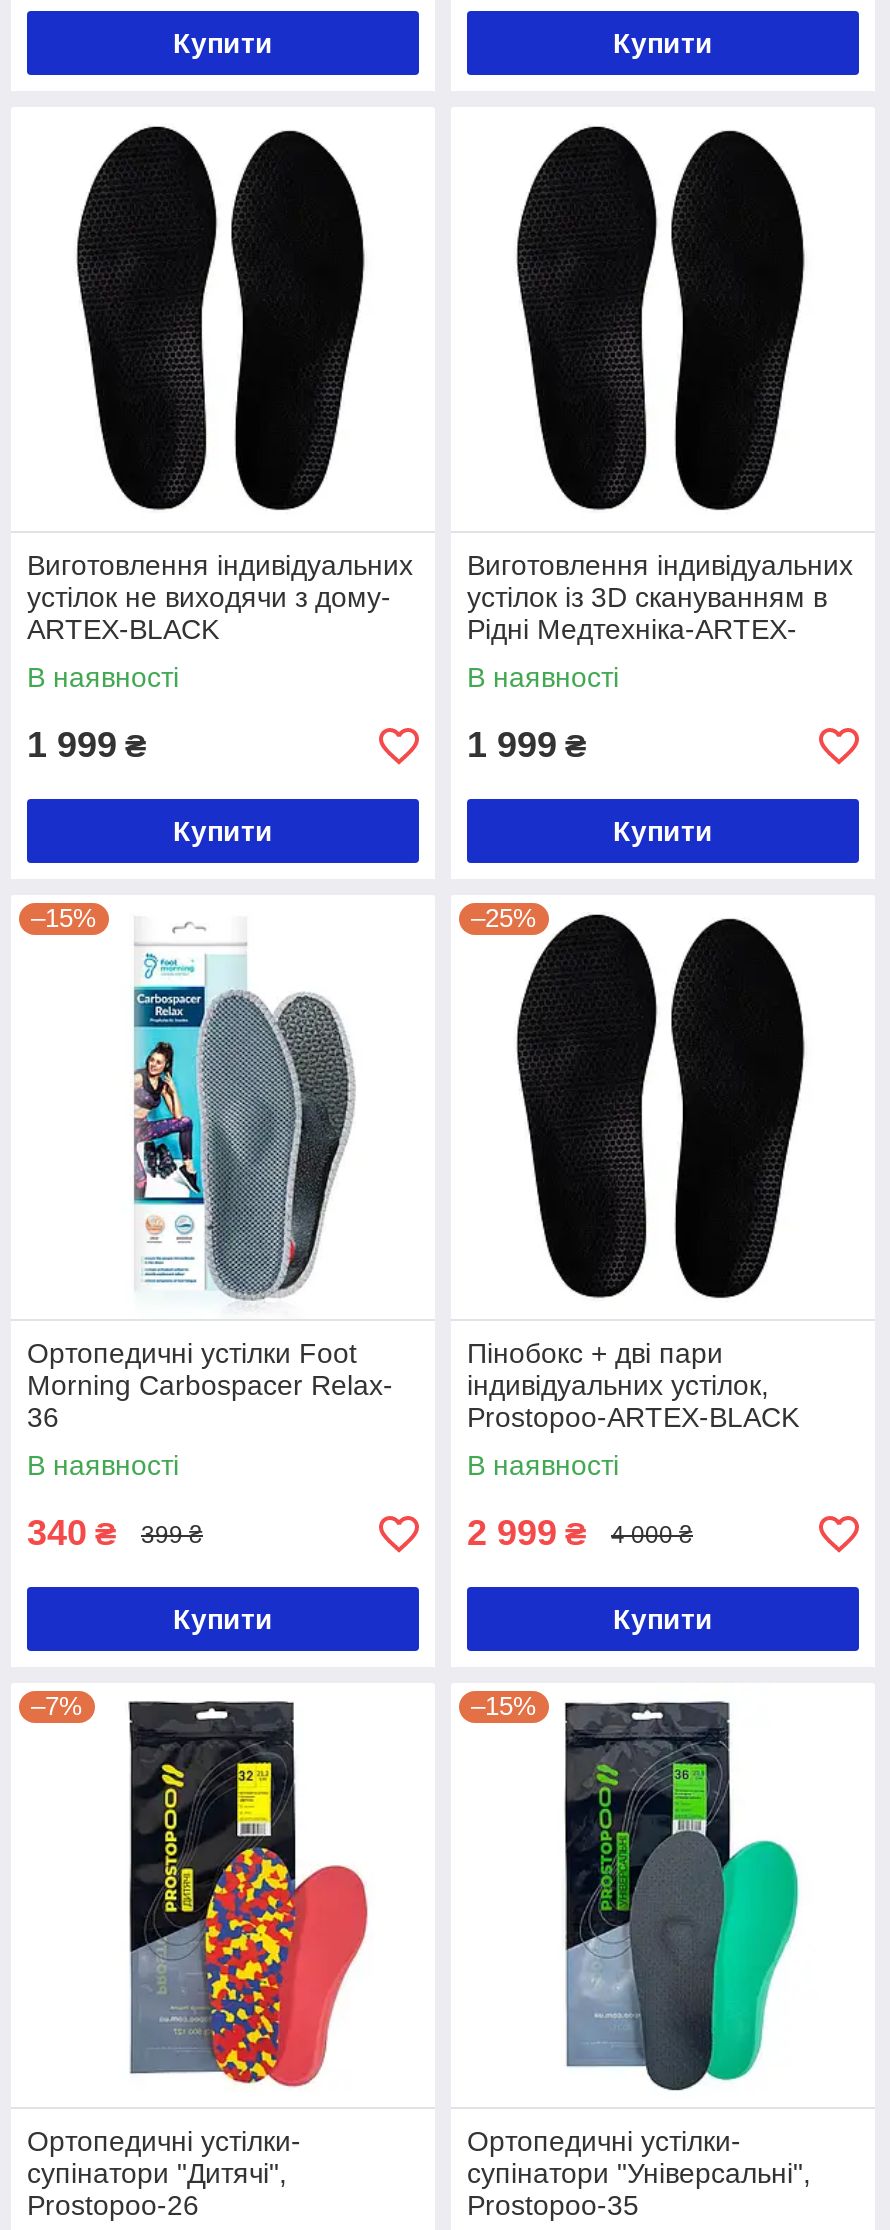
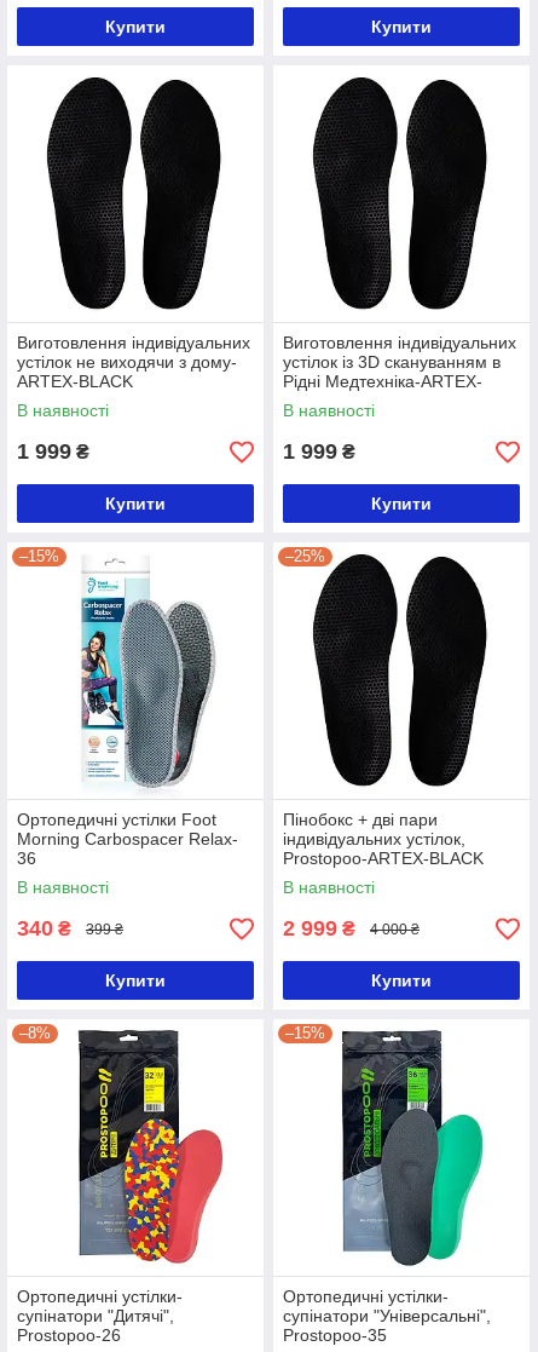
- –7%
+ –8%
